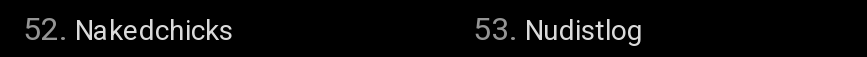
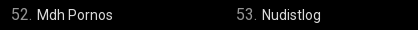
- 52. Nakedchicks
+ 52. Mdh Pornos
